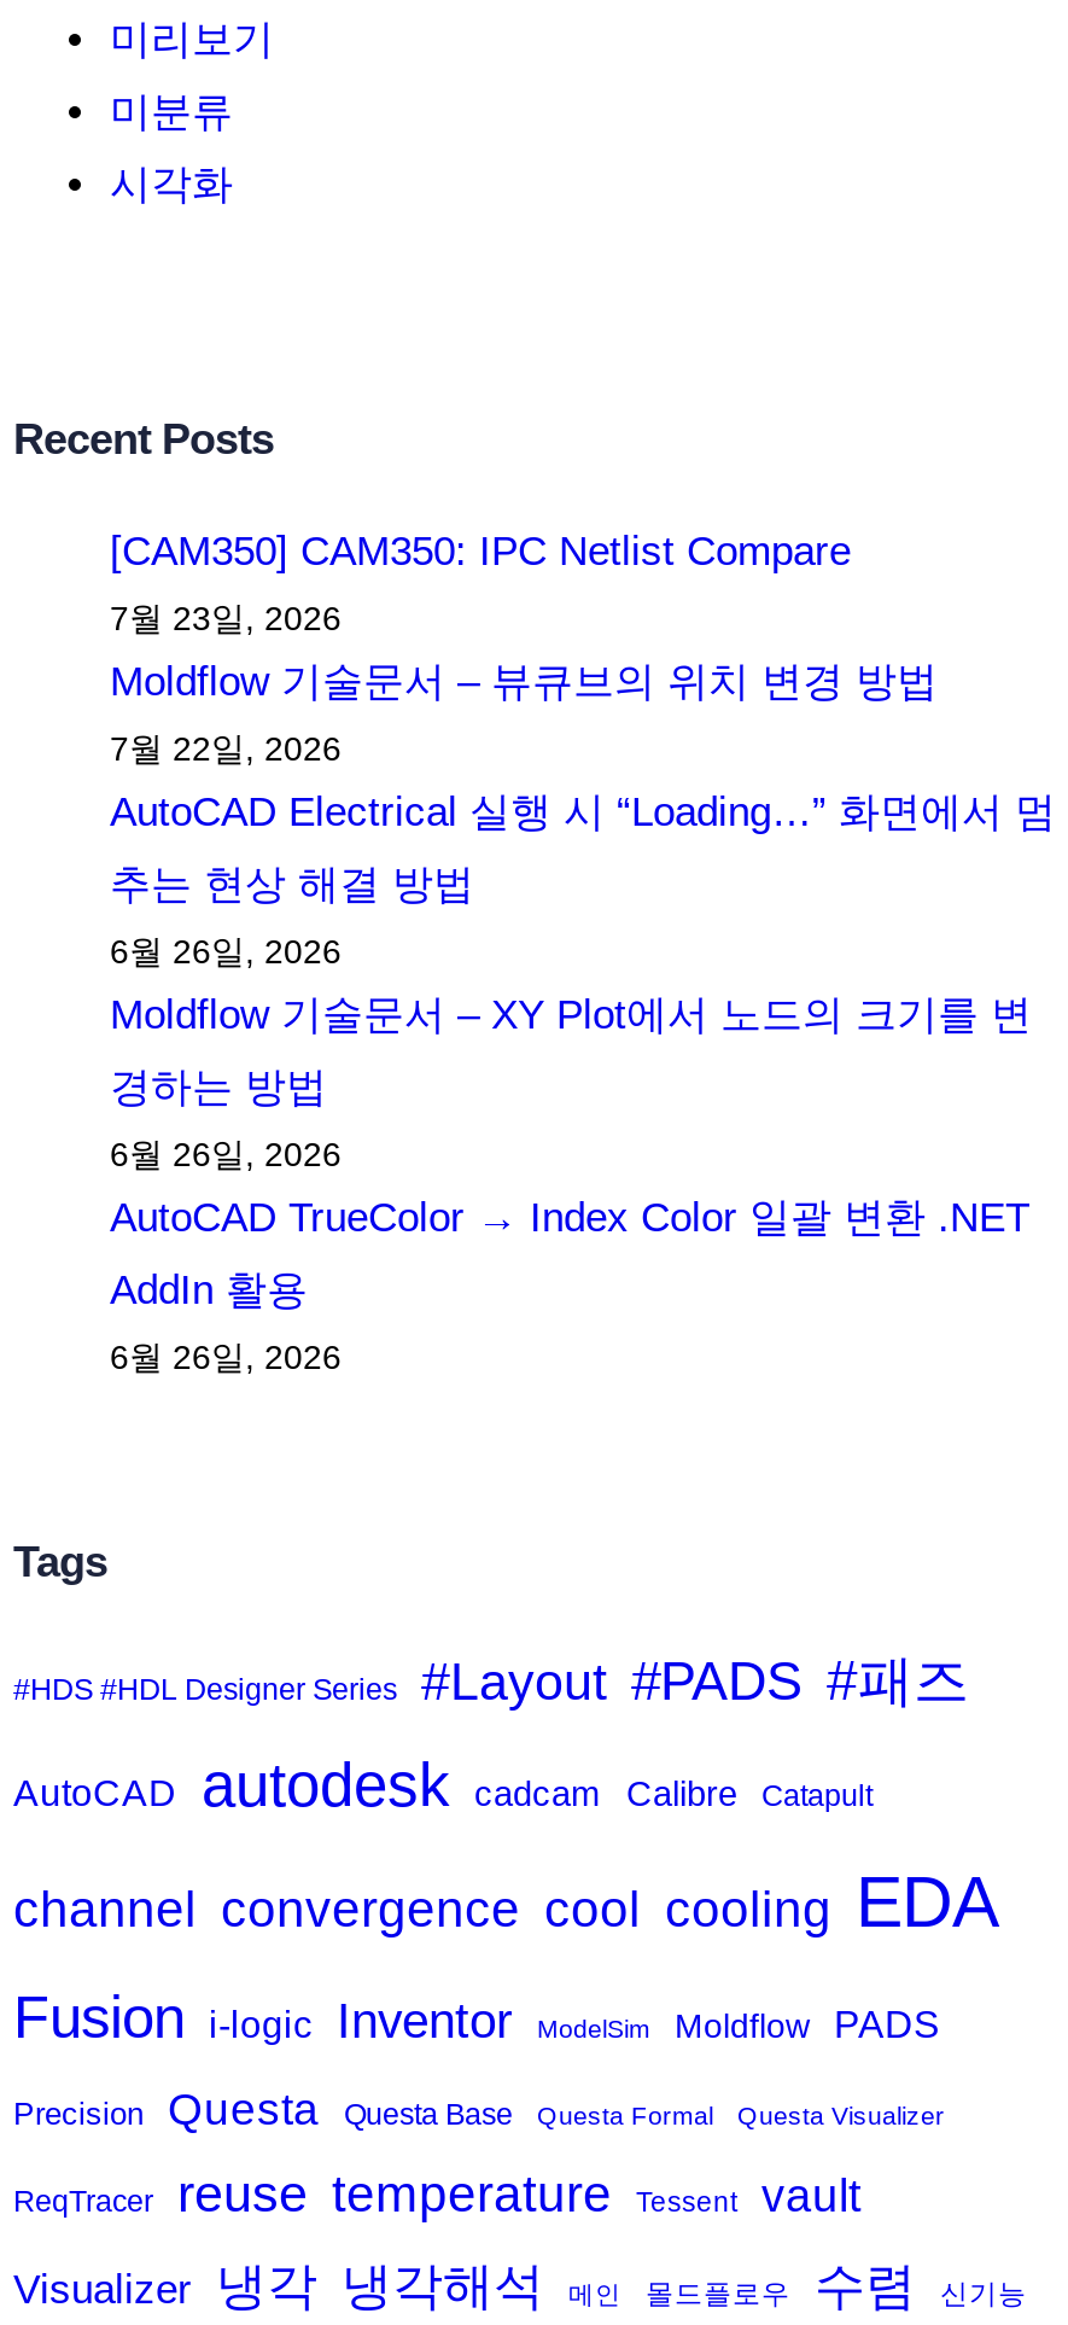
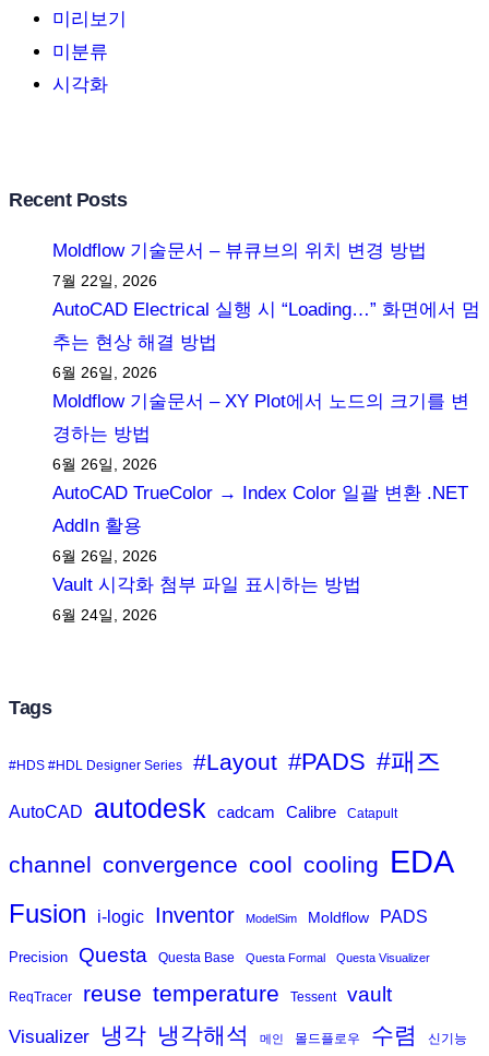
- [CAM350] CAM350: IPC Netlist Compare
- 7월 23일, 2026

moved up: Moldflow 기술문서 – 뷰큐브의 위치 변경 방법 | 7월 22일, 2026 | AutoCAD Electrical 실행 시 “Loading…” 화면에서 멈 | ... | AddIn 활용 | 6월 26일, 2026

+ Vault 시각화 첨부 파일 표시하는 방법
+ 6월 24일, 2026
